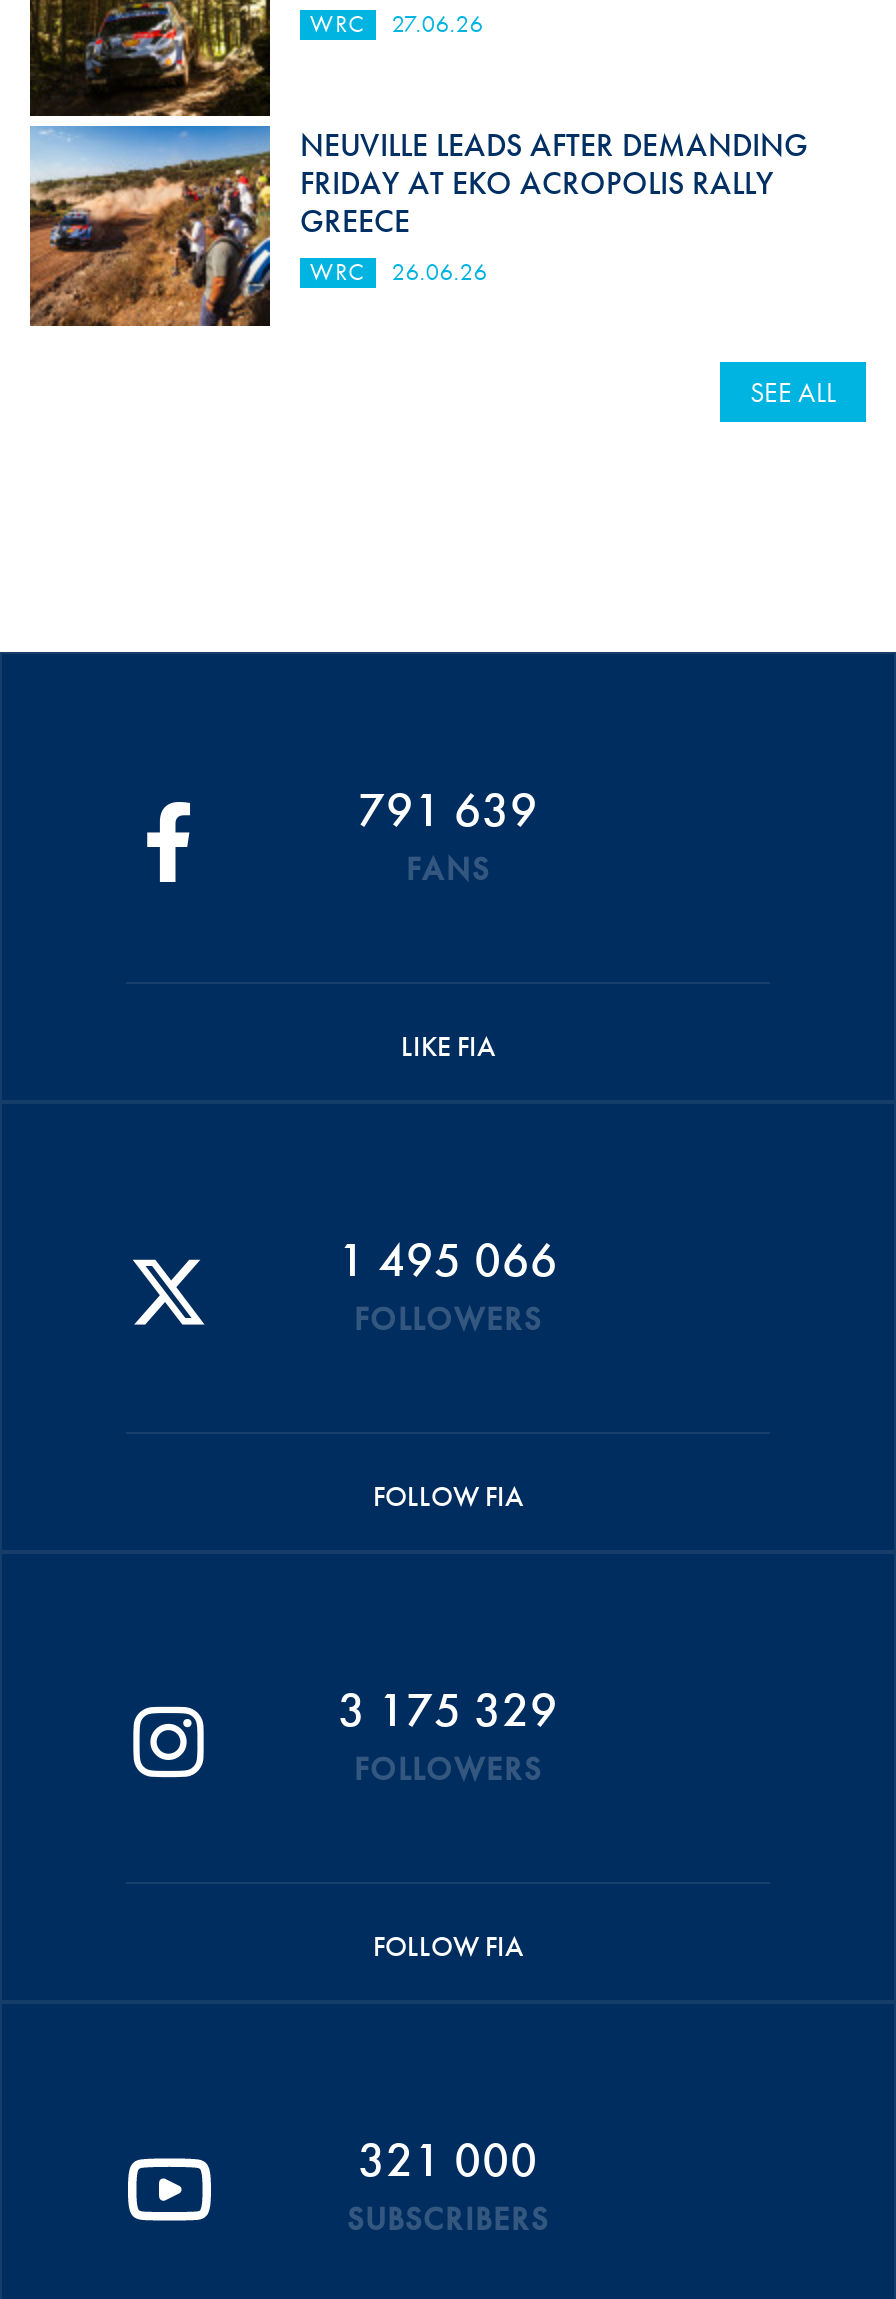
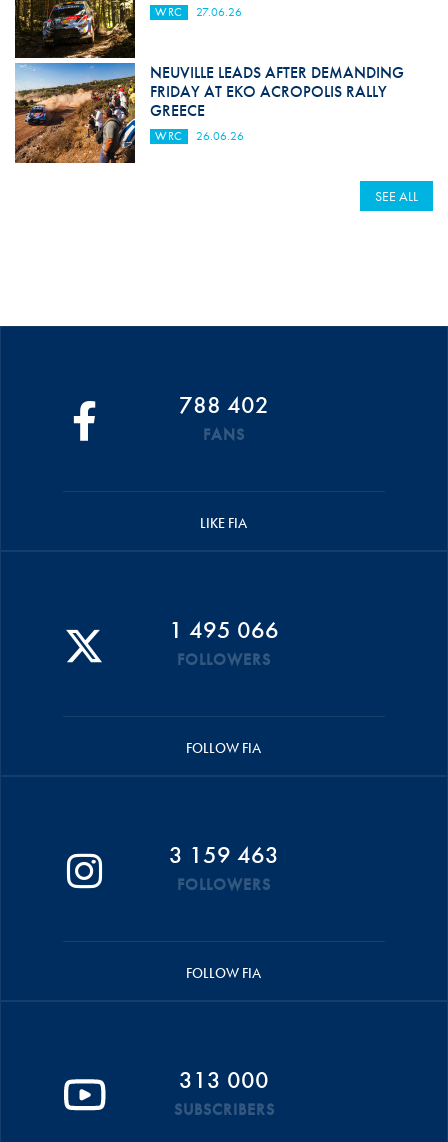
- 791 639
+ 788 402

- 3 175 329
+ 3 159 463

- 321 000
+ 313 000
